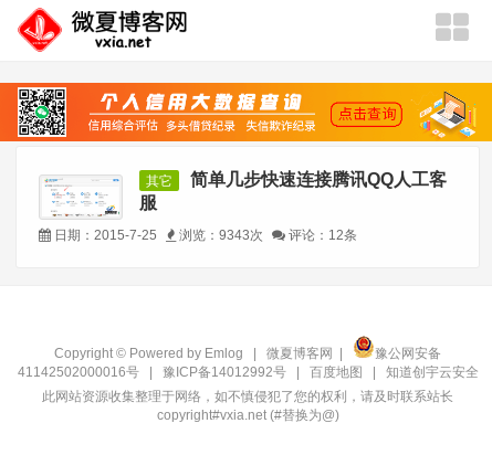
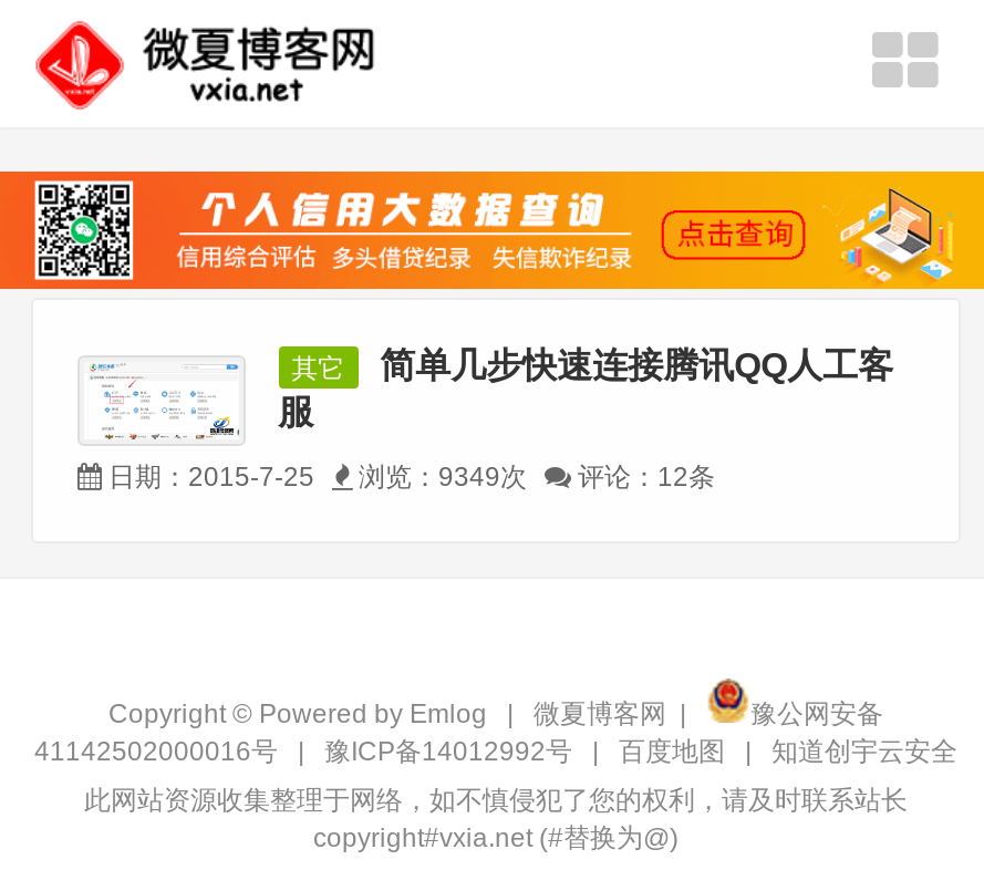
- 日期：2015-7-25 浏览：9343次 评论：12条
+ 日期：2015-7-25 浏览：9349次 评论：12条
